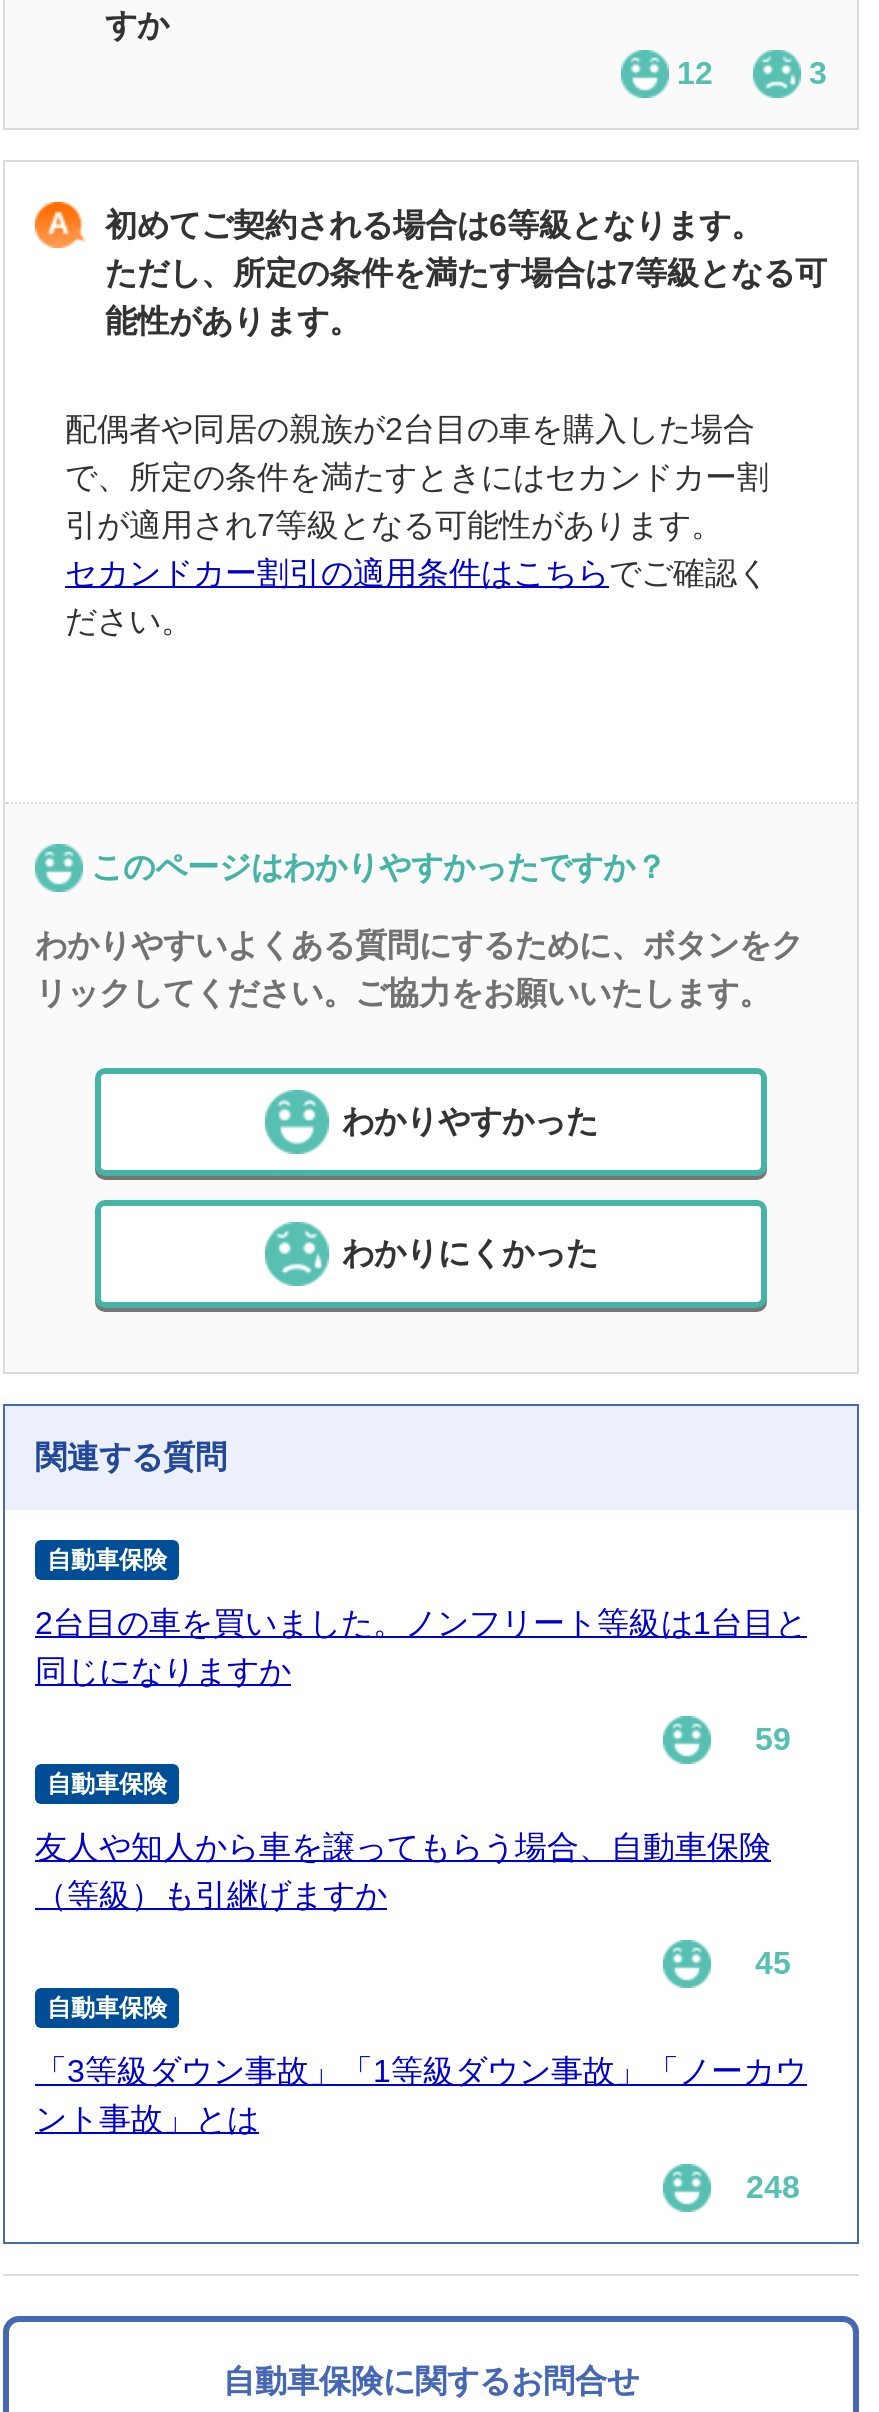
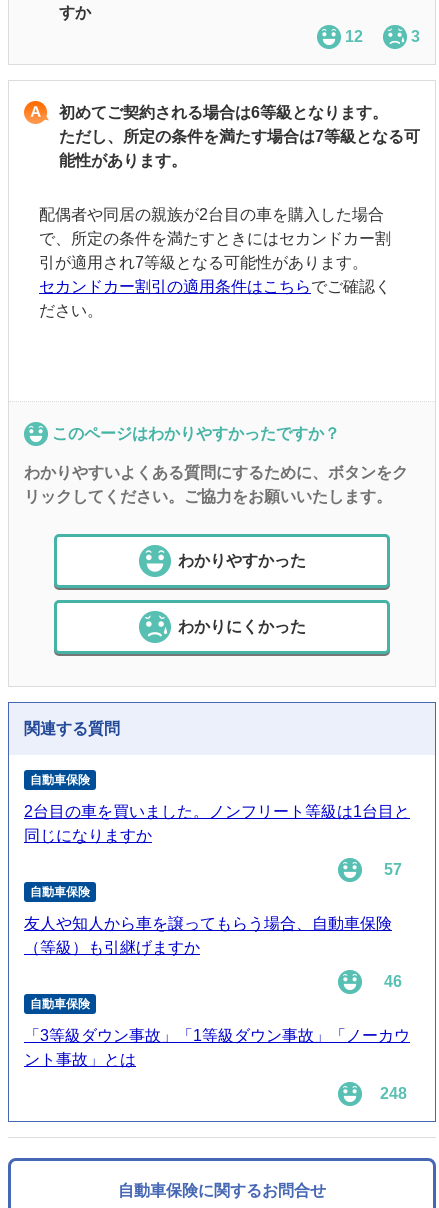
- 59
+ 57

- 45
+ 46
